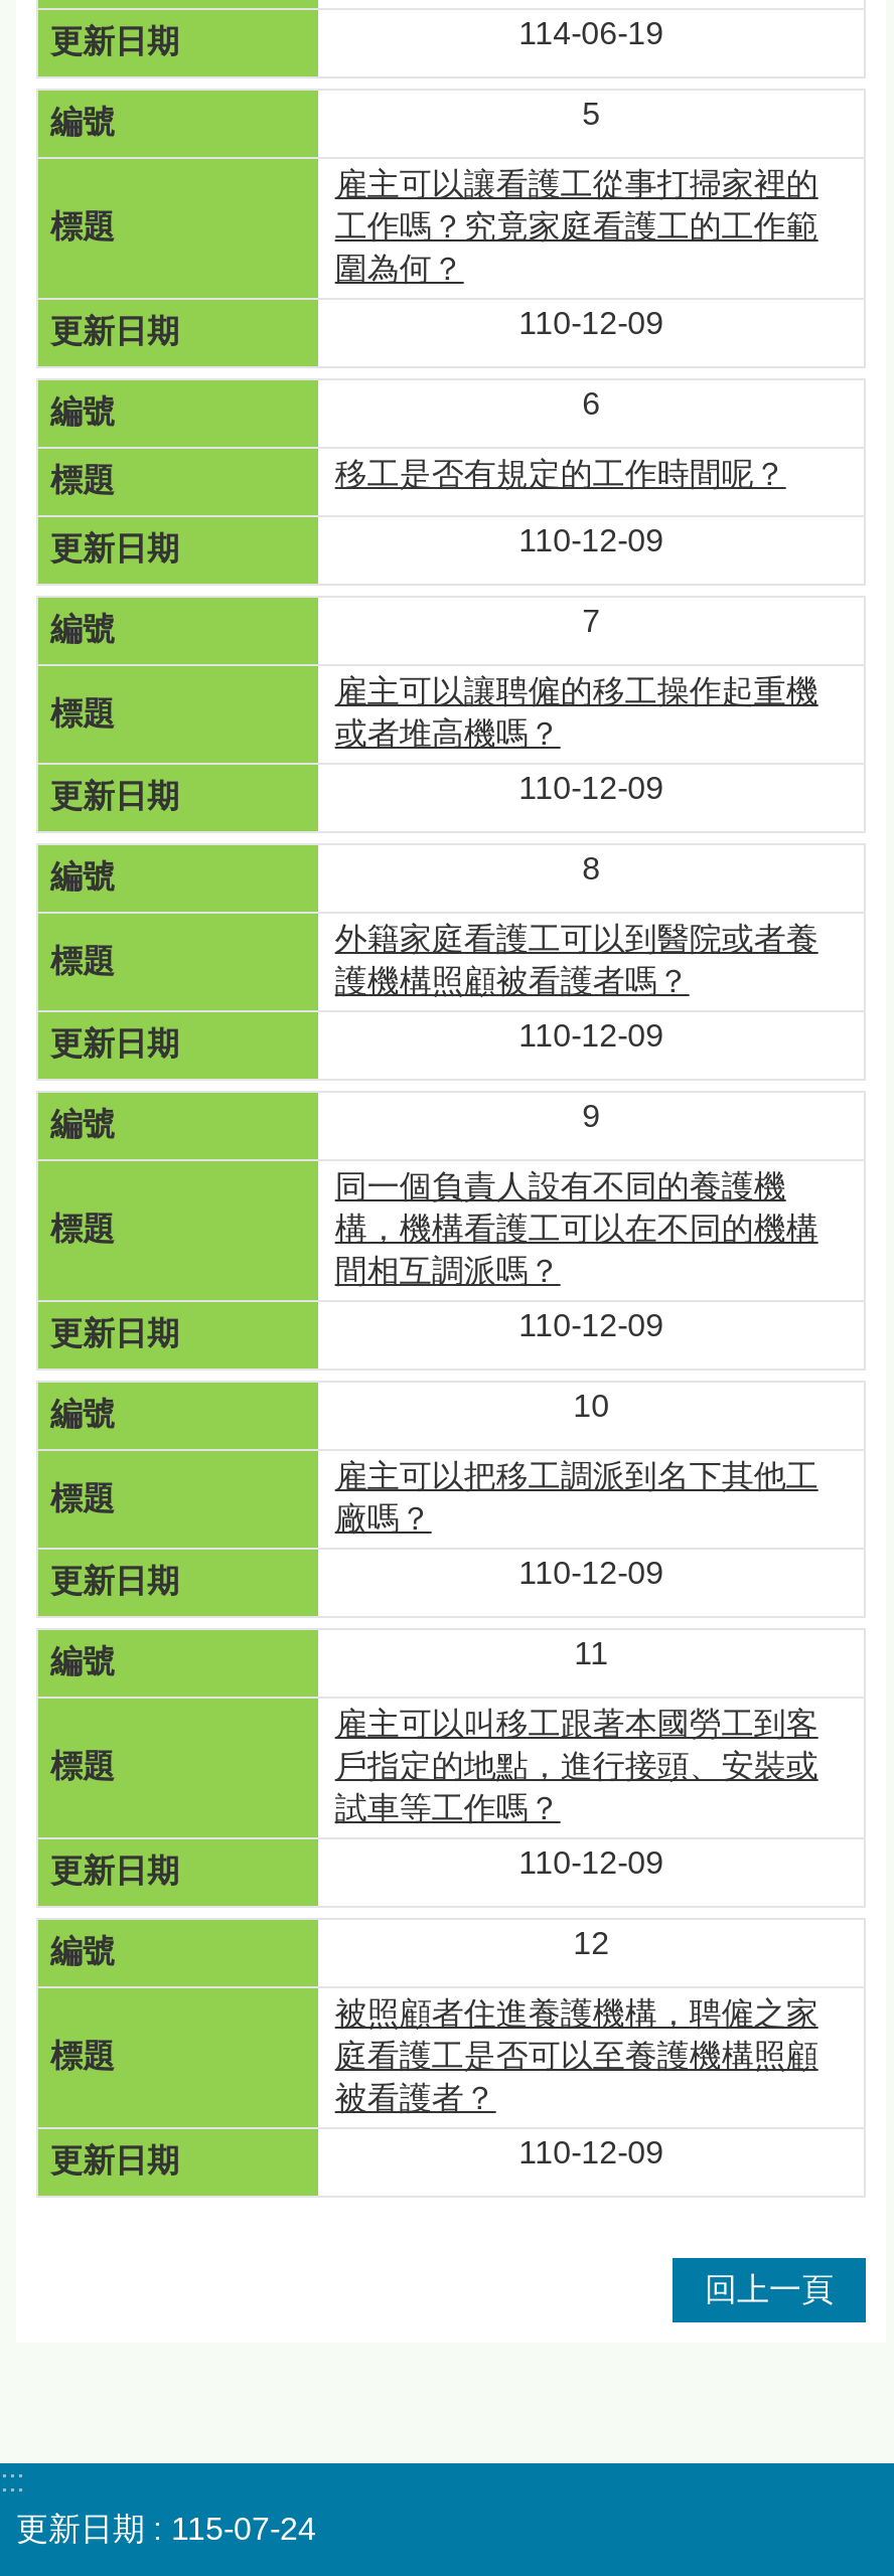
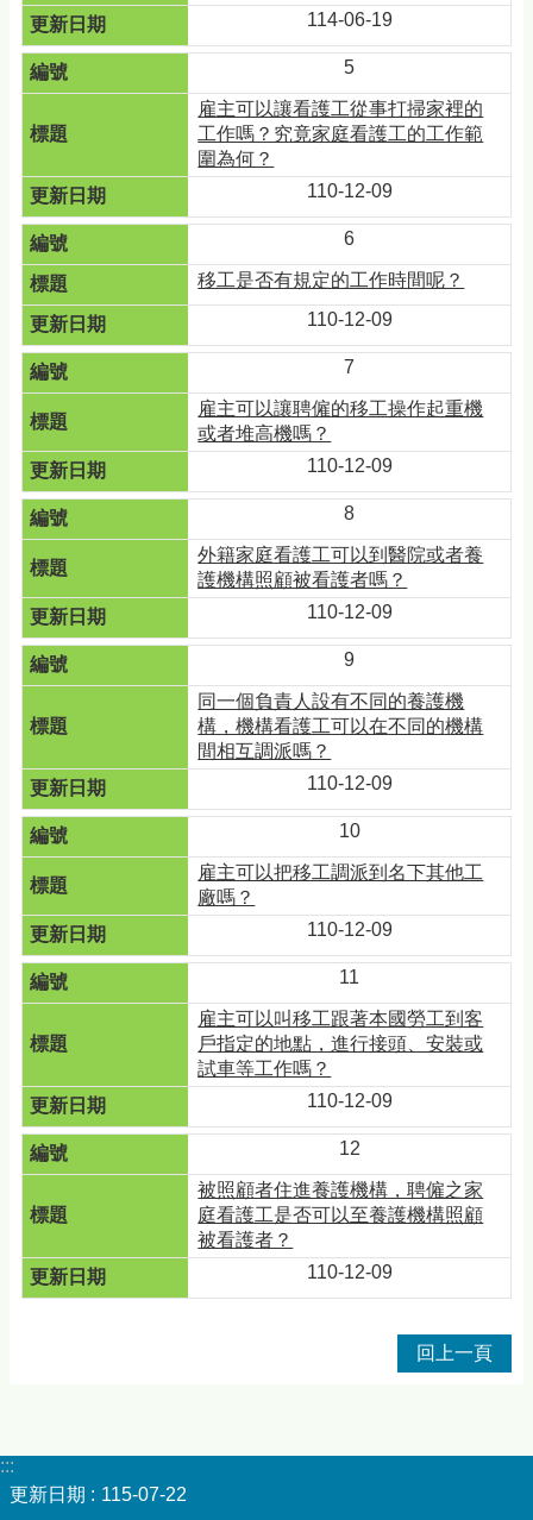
- 更新日期 115-07-24
+ 更新日期 115-07-22
